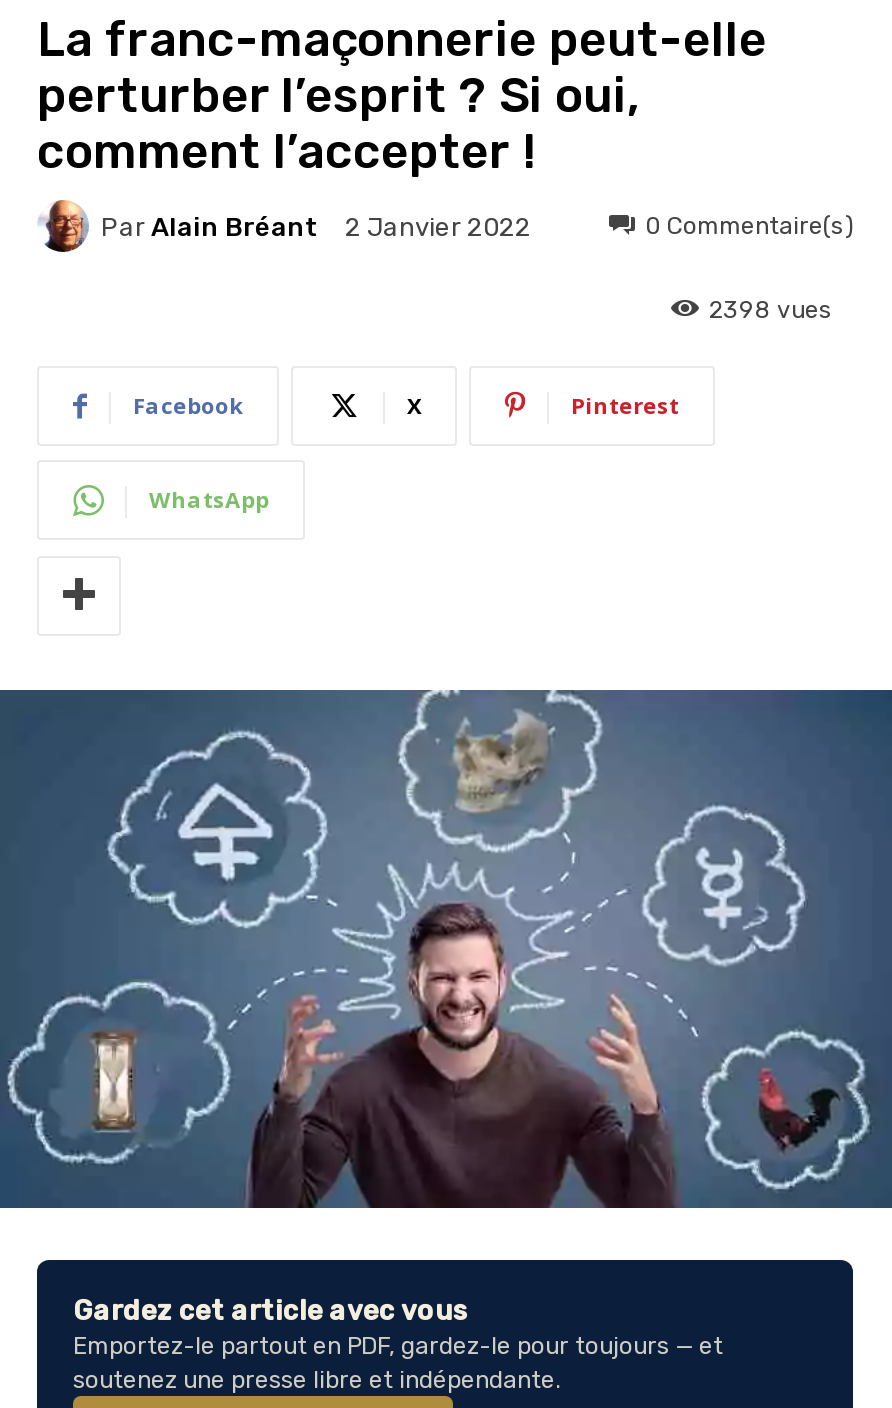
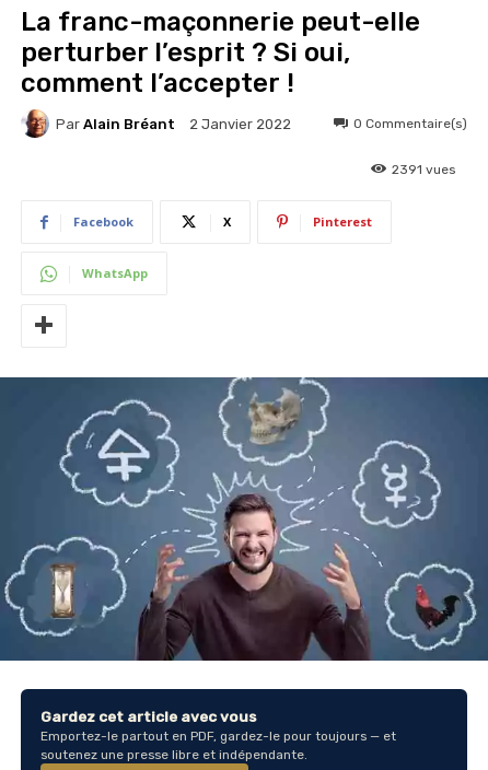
- 2398 vues
+ 2391 vues
